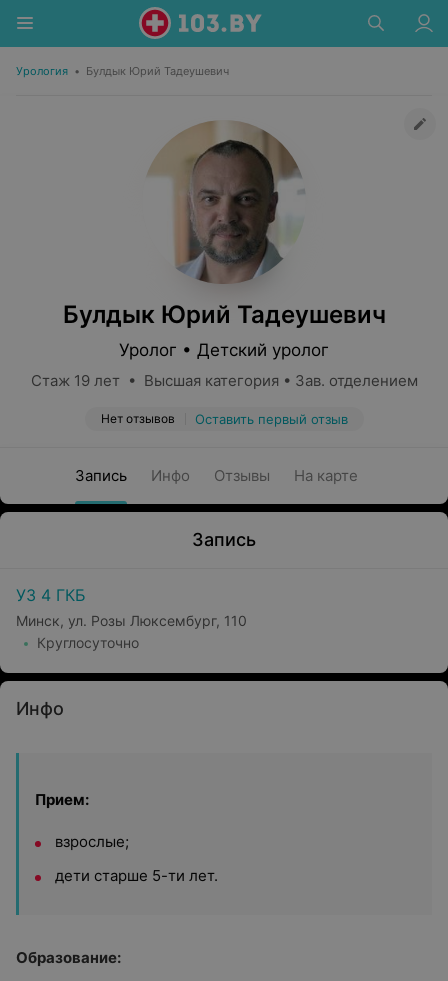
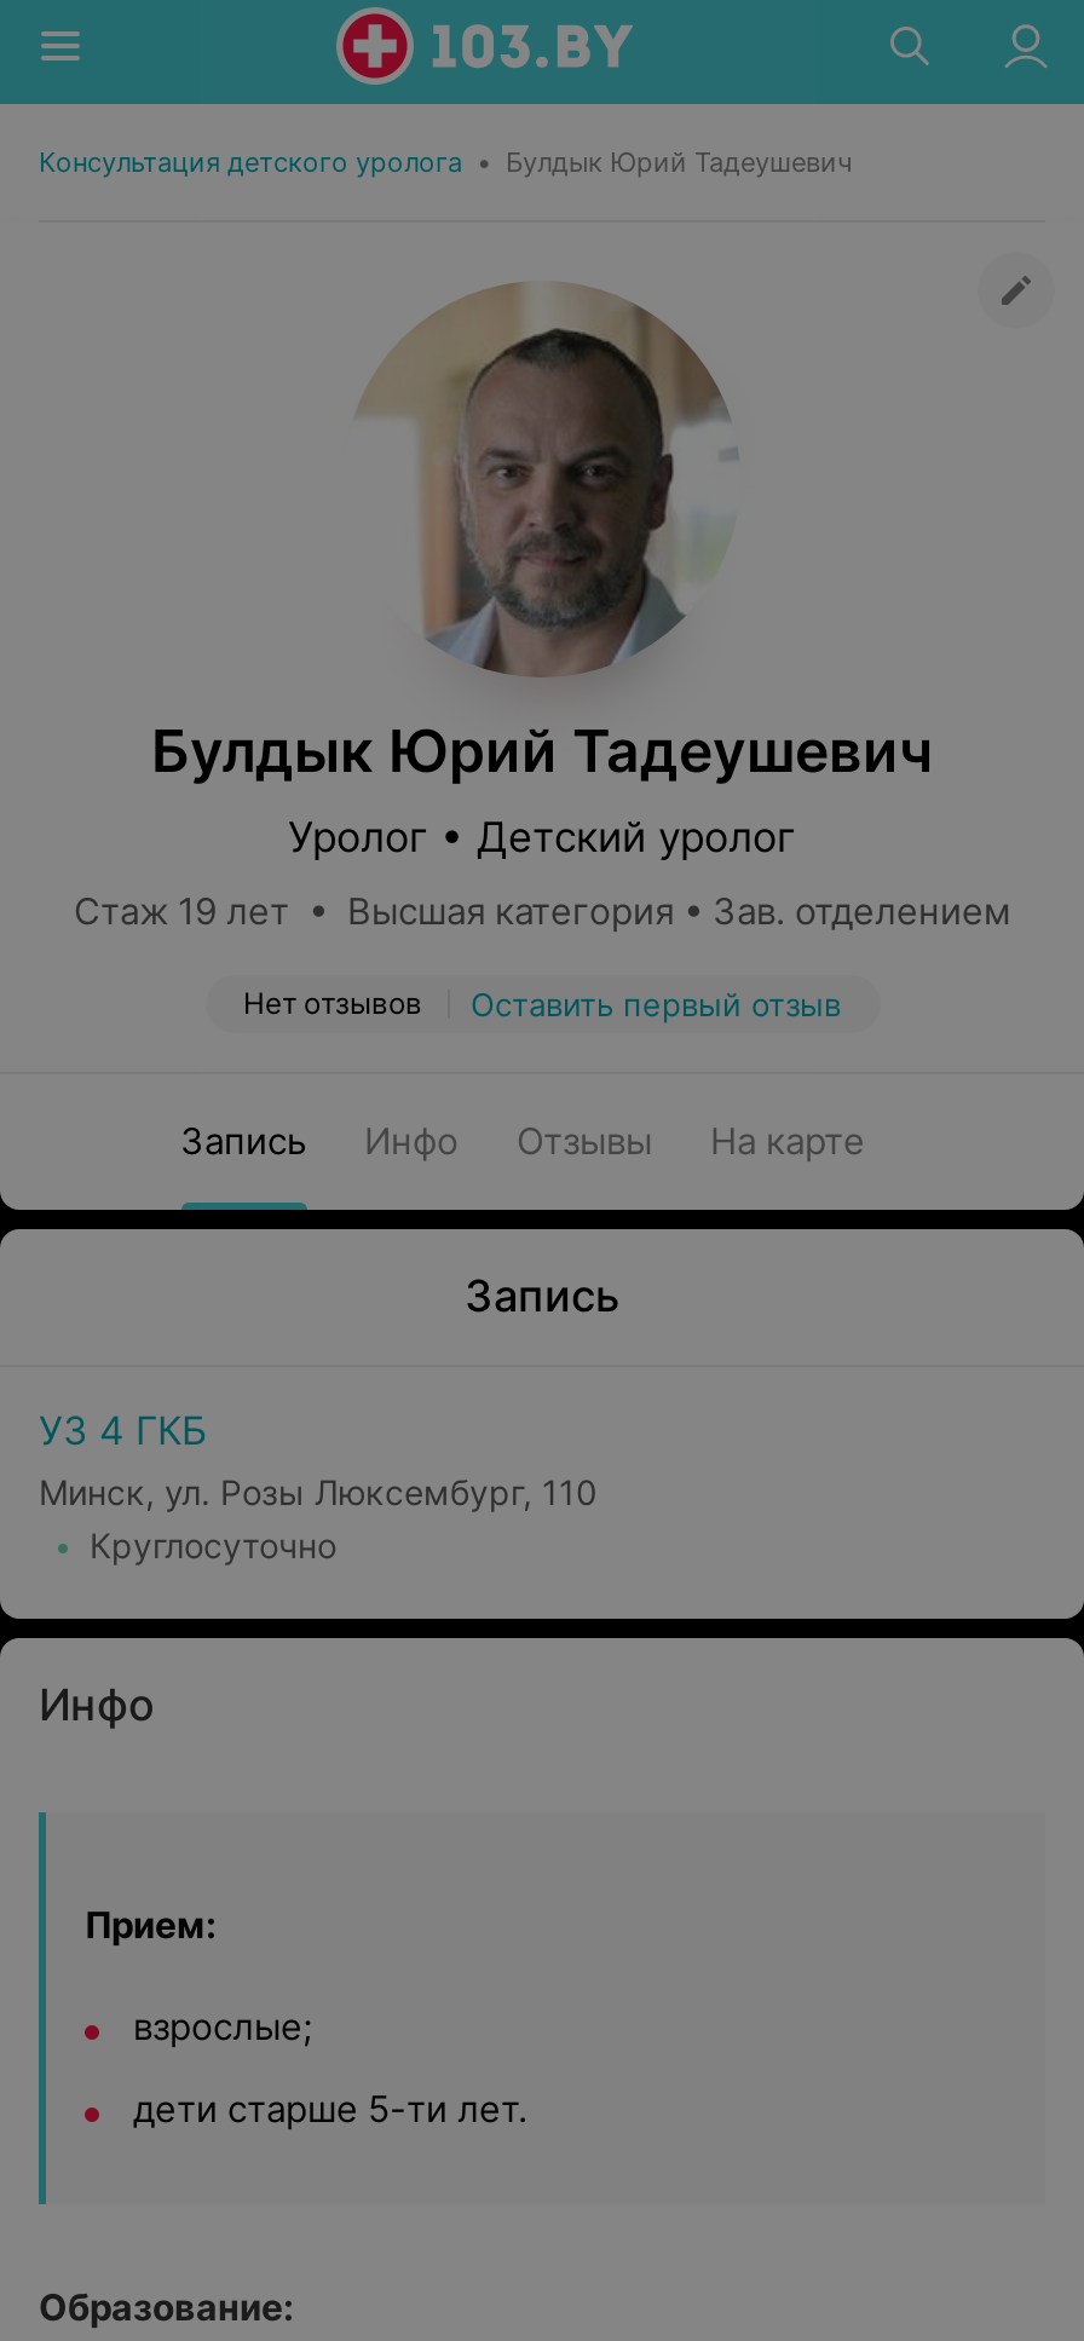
- Урология • Булдык Юрий Тадеушевич
+ Консультация детского уролога • Булдык Юрий Тадеушевич
